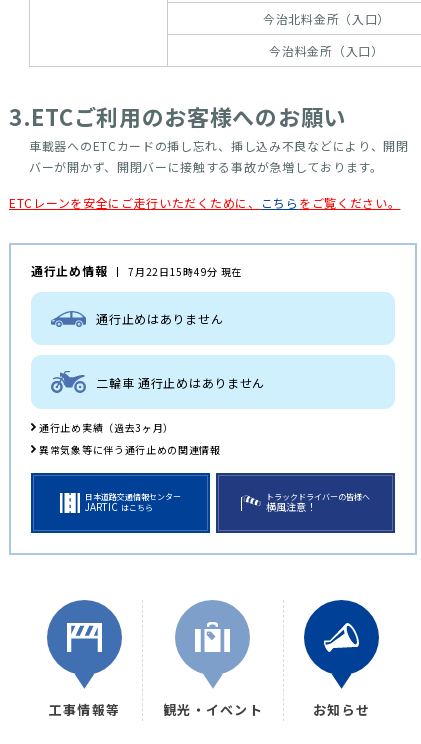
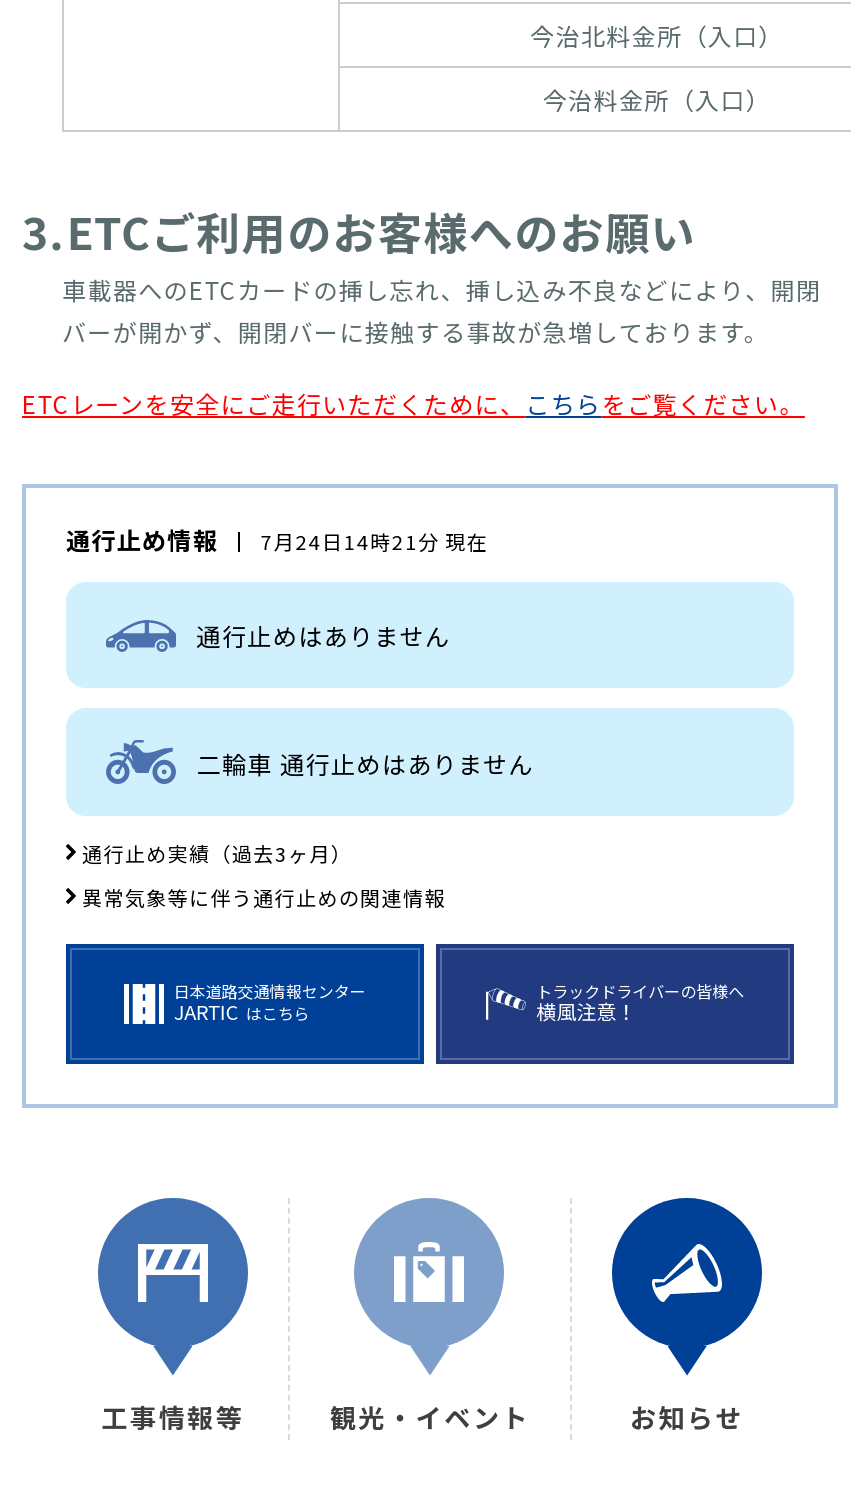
- 7月22日15時49分 現在
+ 7月24日14時21分 現在
